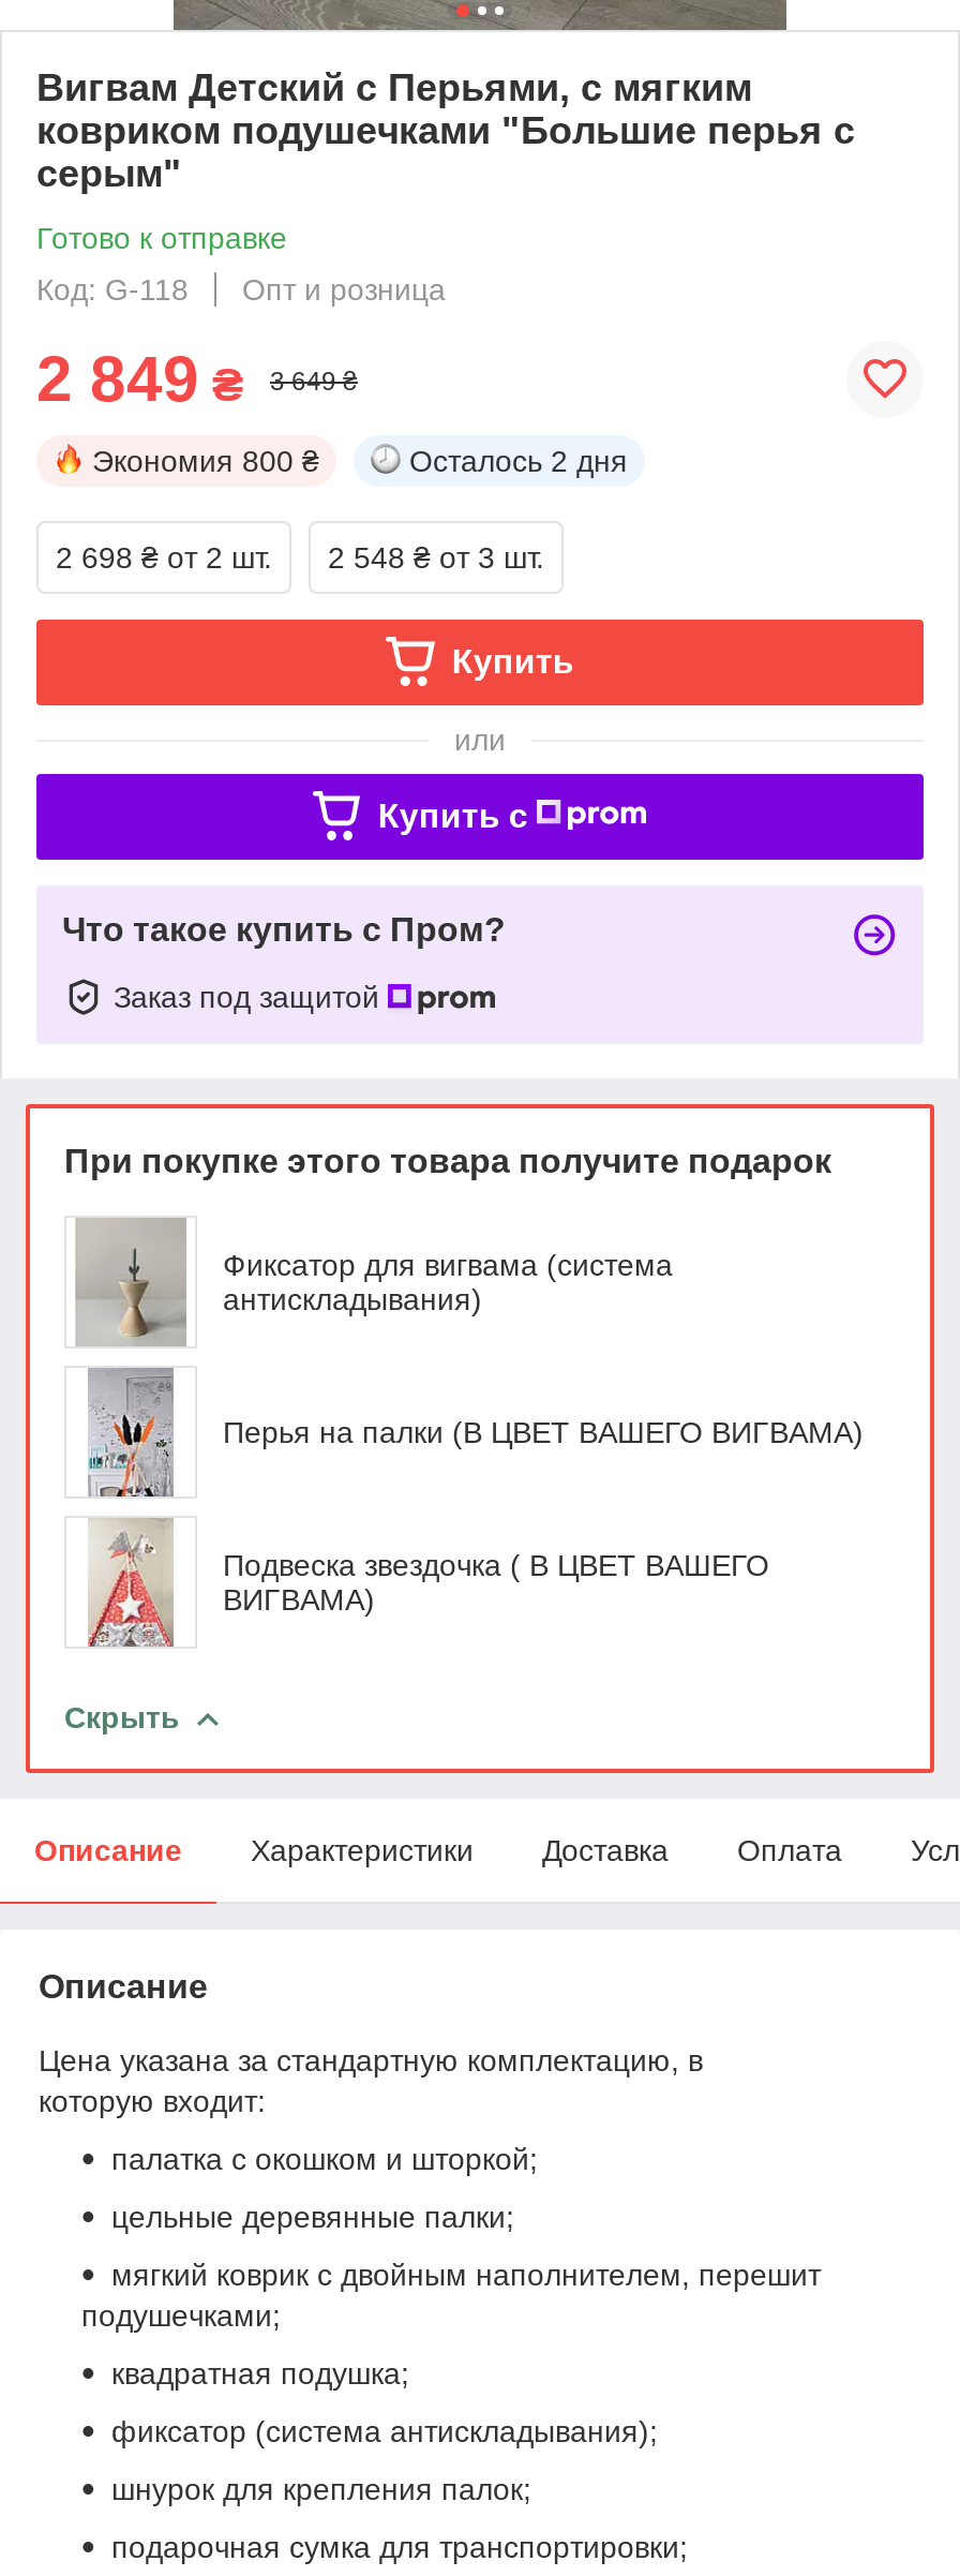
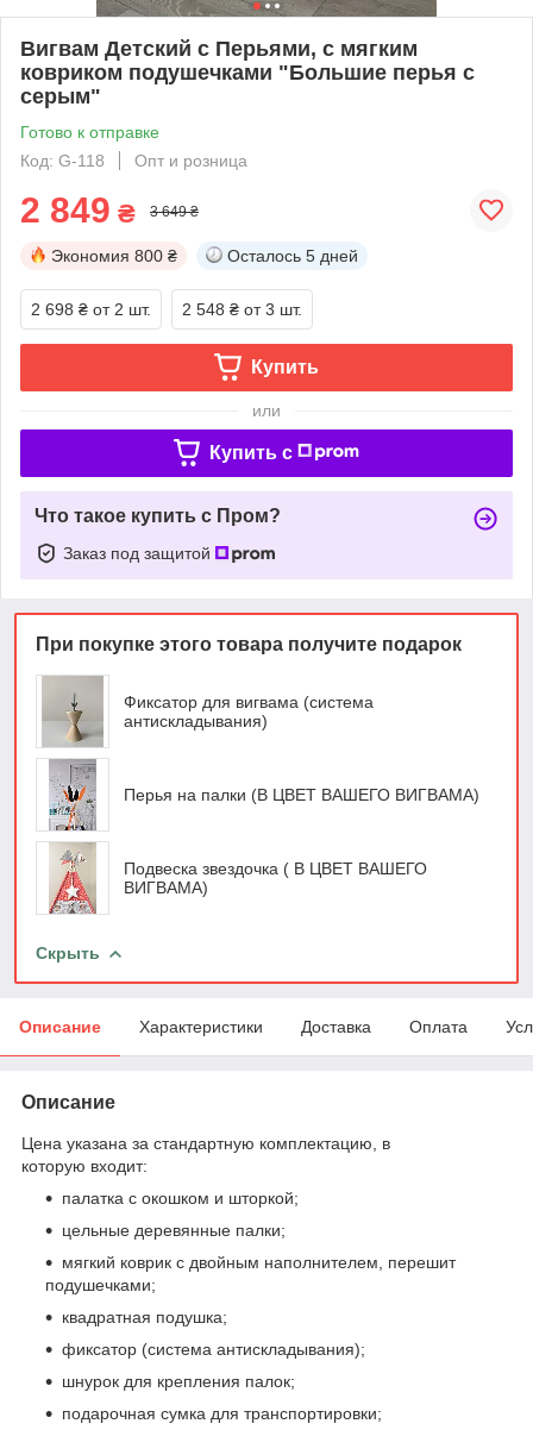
- Осталось 2 дня
+ Осталось 5 дней
